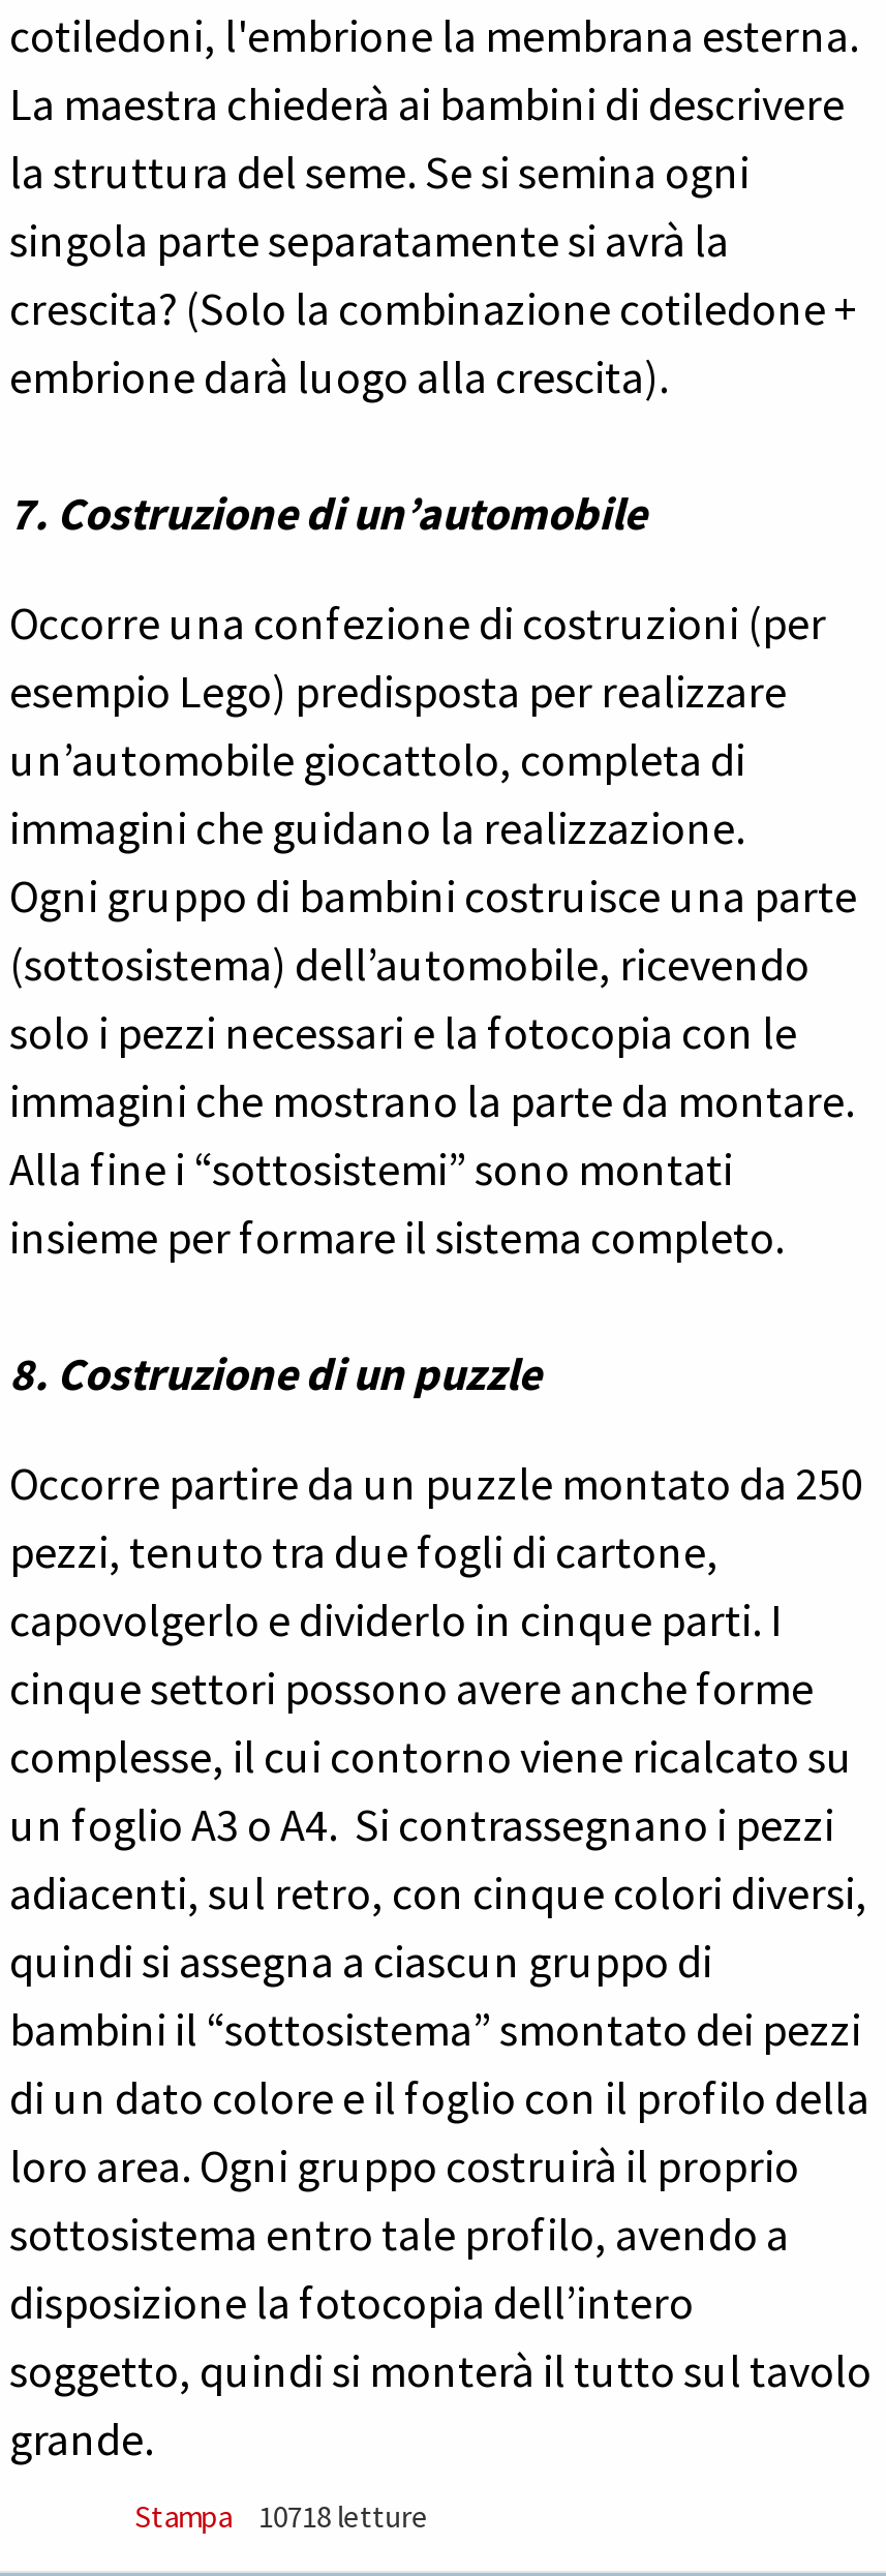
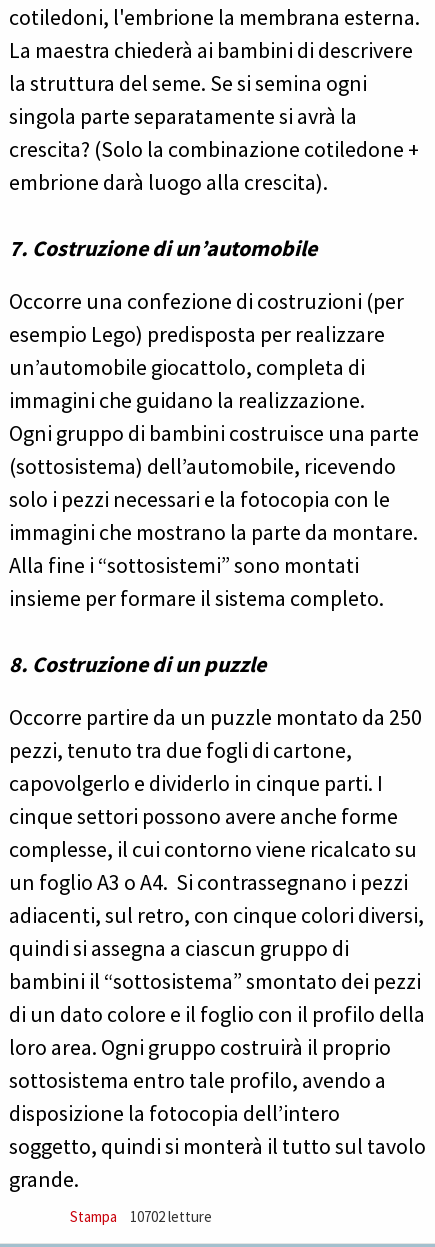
- Stampa 10718 letture
+ Stampa 10702 letture
